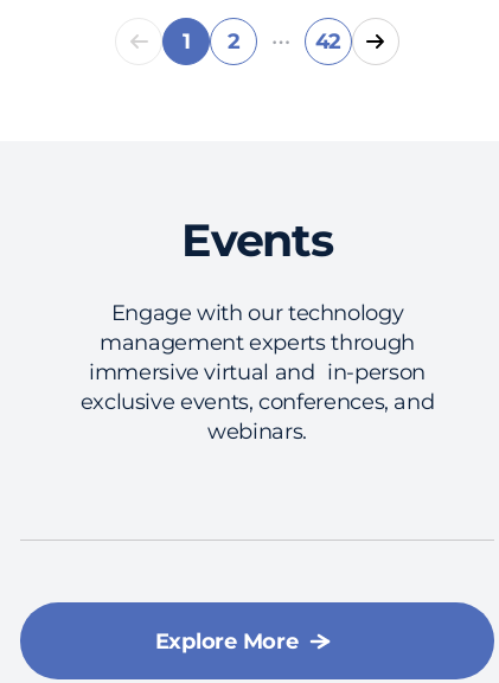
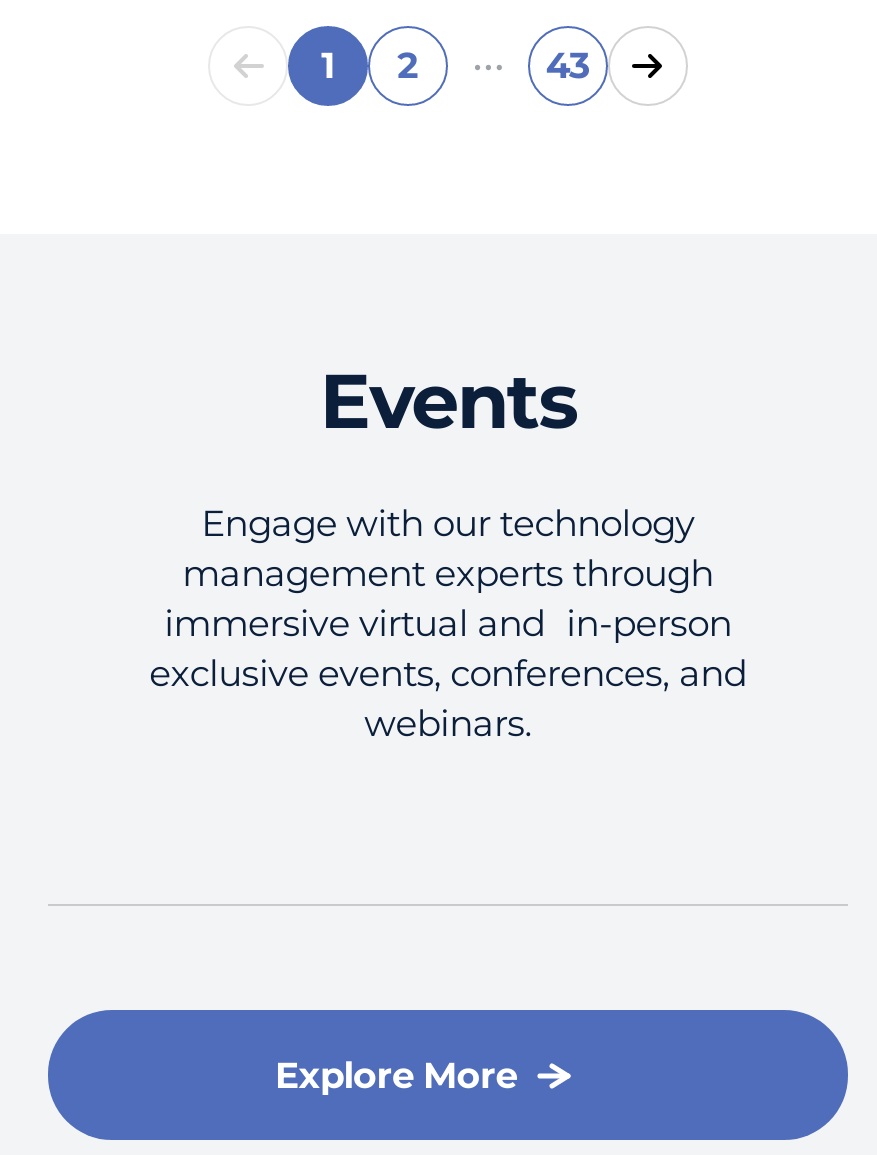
- 42
+ 43
